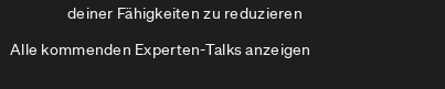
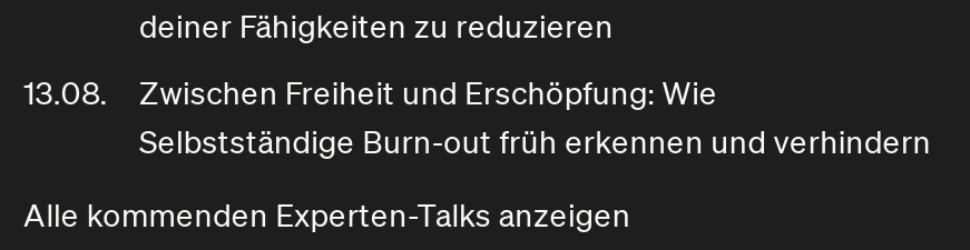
+ 13.08.
+ Zwischen Freiheit und Erschöpfung: Wie
+ Selbstständige Burn-out früh erkennen und verhindern
